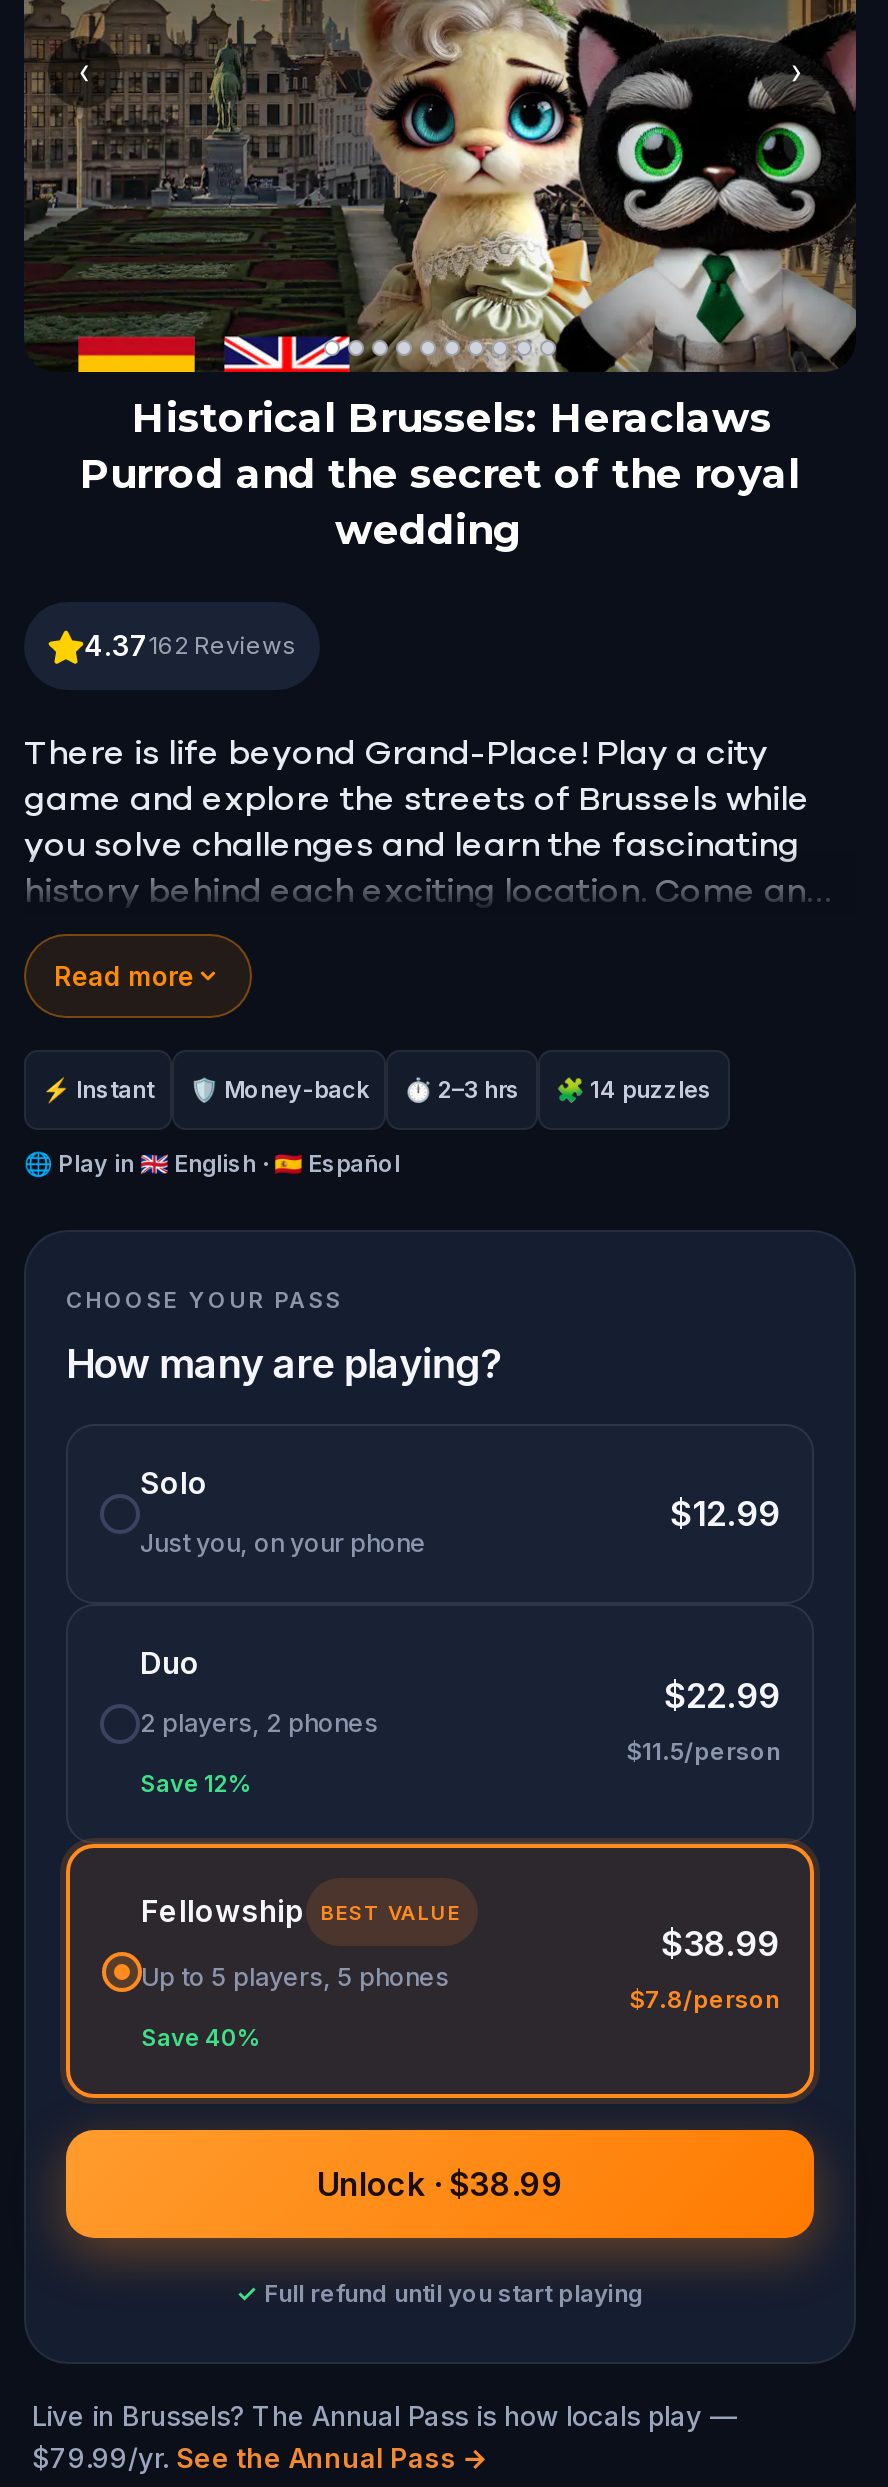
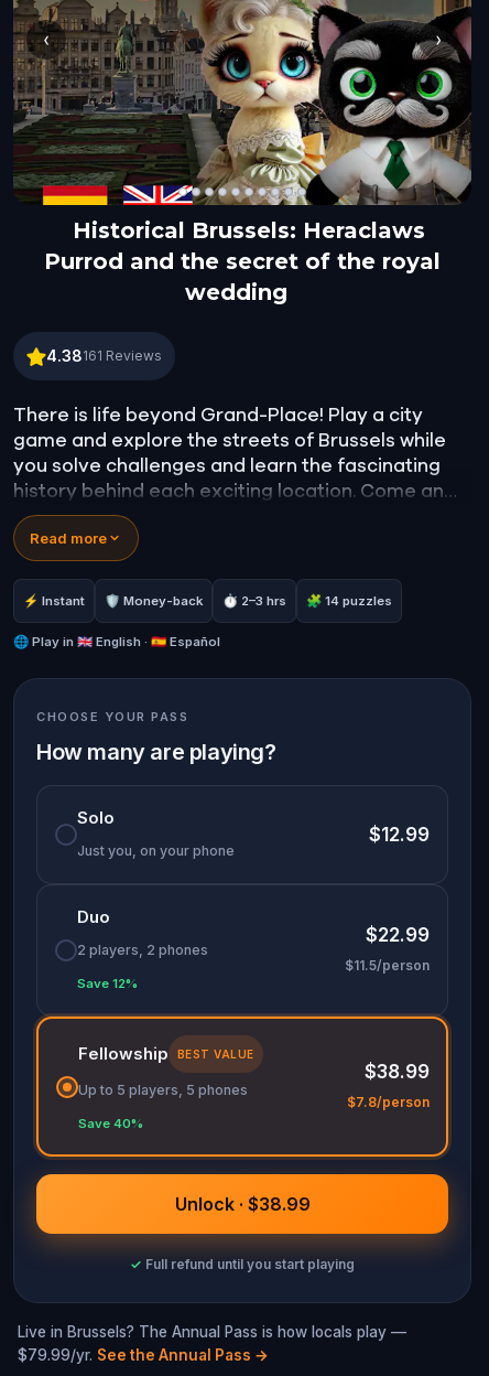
- 4.37162 Reviews
+ 4.38161 Reviews
